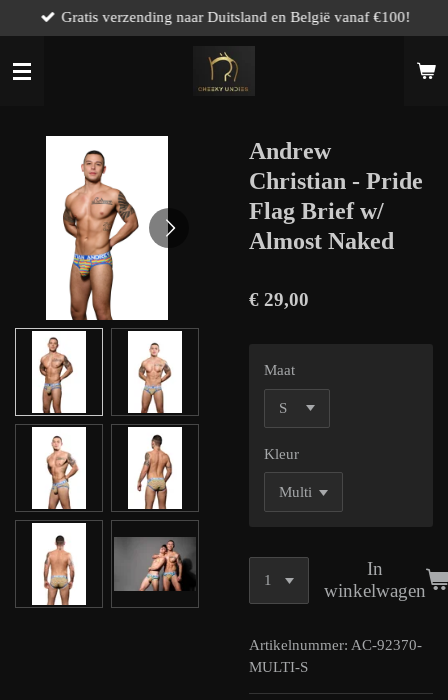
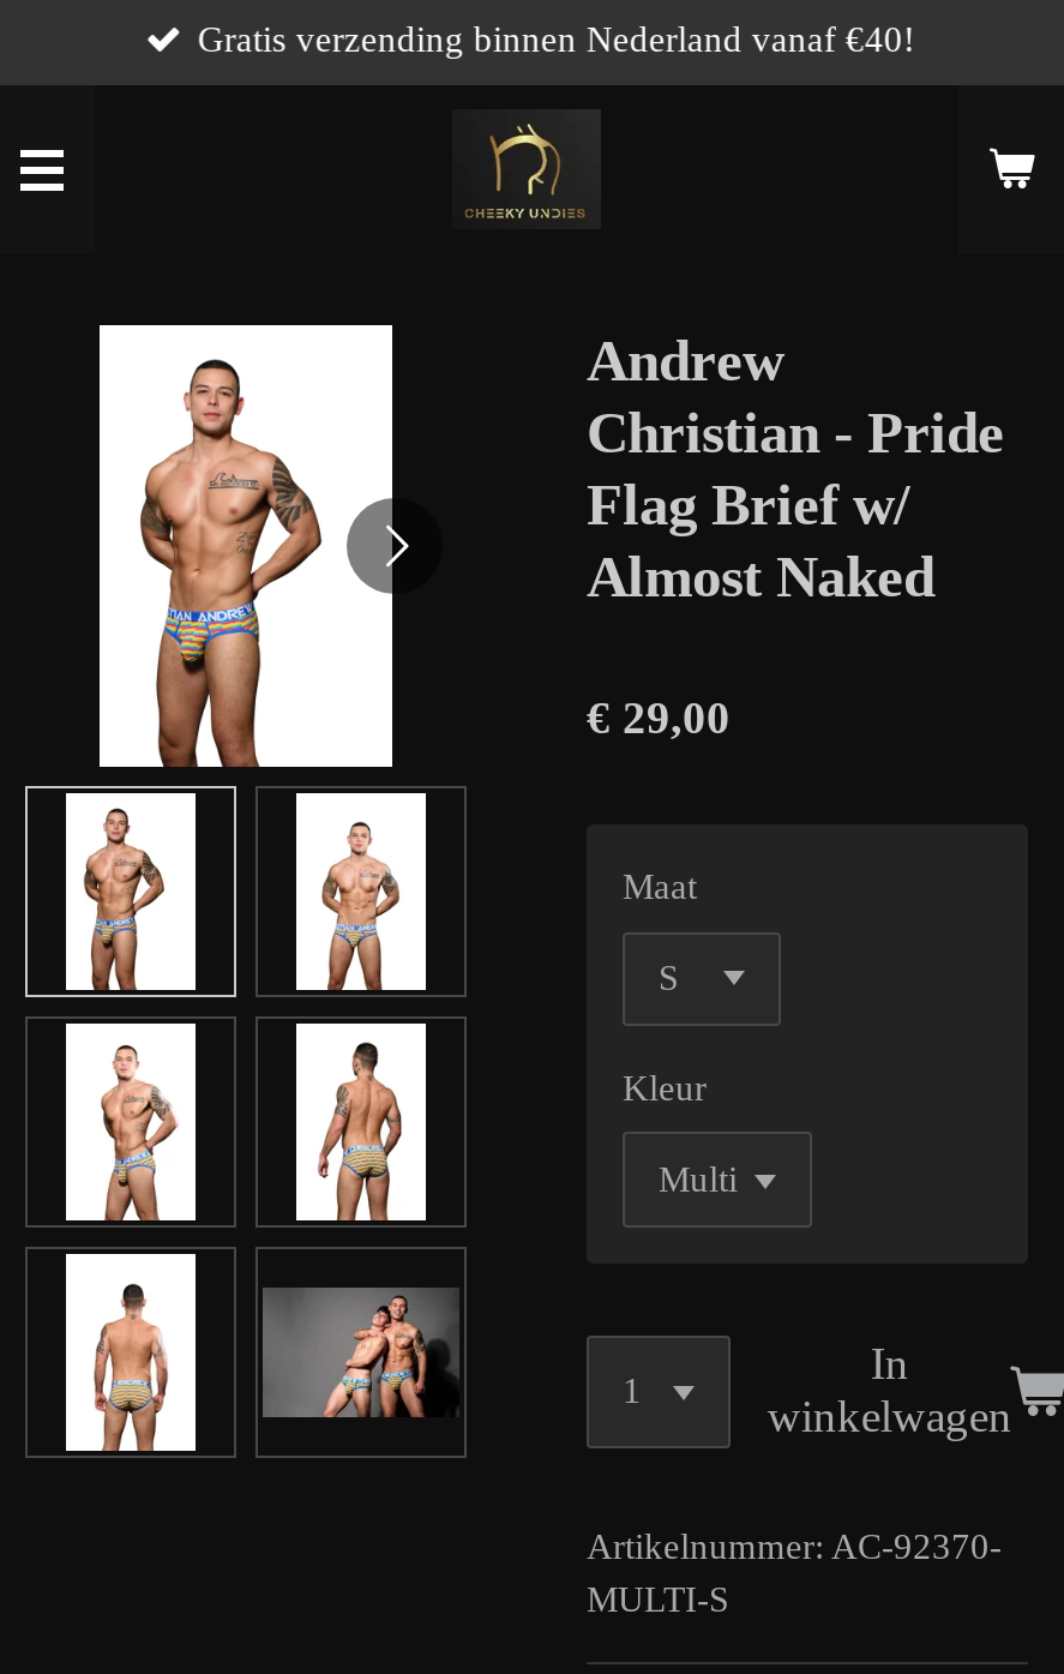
- Gratis verzending naar Duitsland en België vanaf €100!
+ Gratis verzending binnen Nederland vanaf €40!
